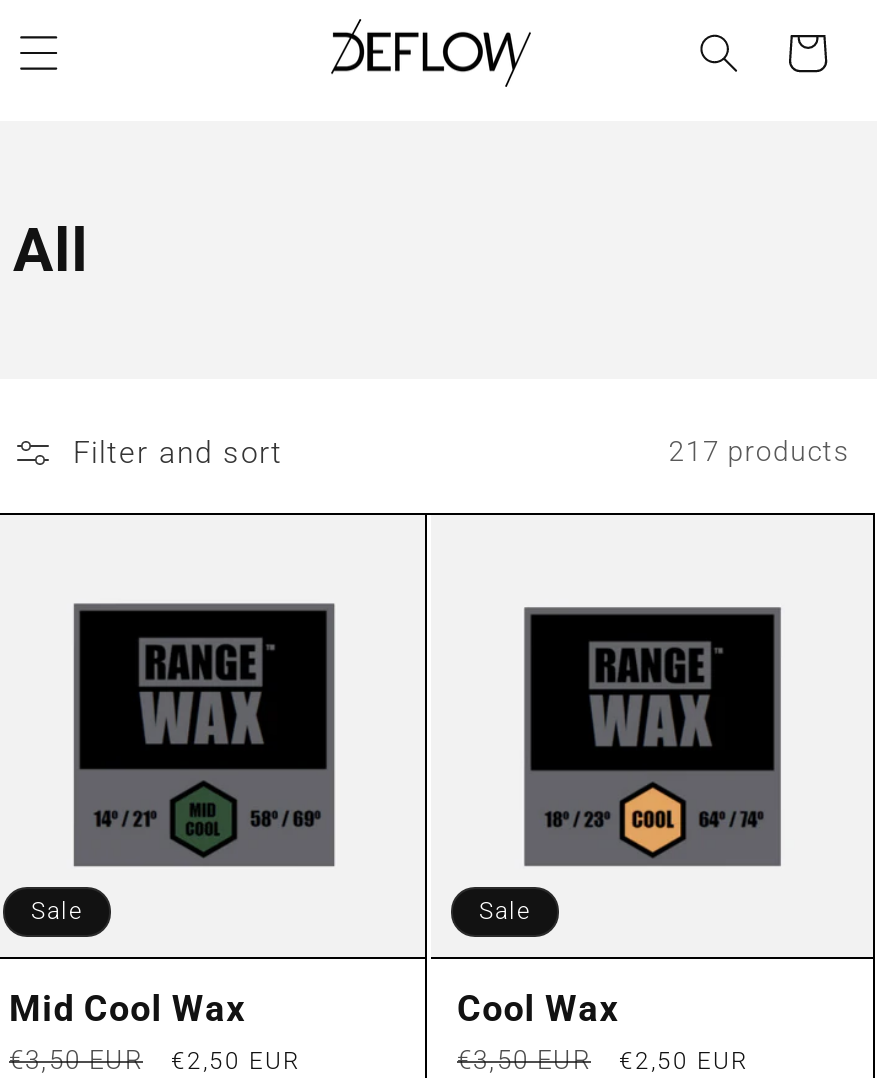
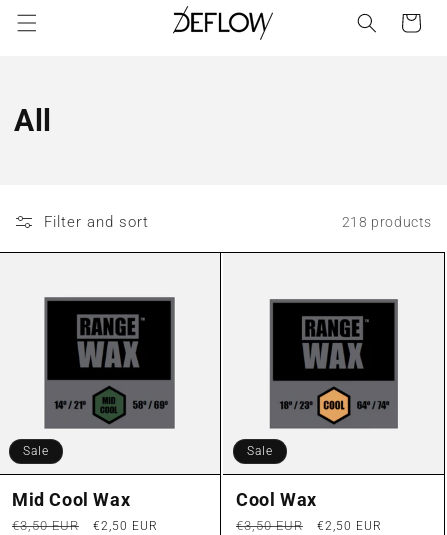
- 217 products
+ 218 products
